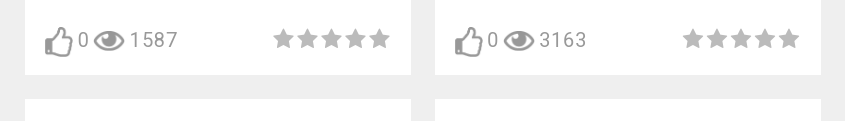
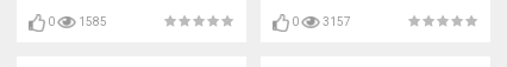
- 0 1587
+ 0 1585

- 0 3163
+ 0 3157
